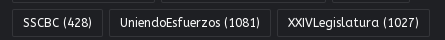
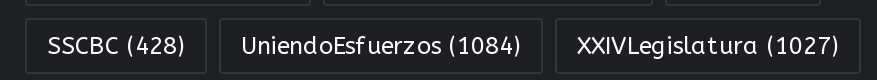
- UniendoEsfuerzos (1081)
+ UniendoEsfuerzos (1084)
